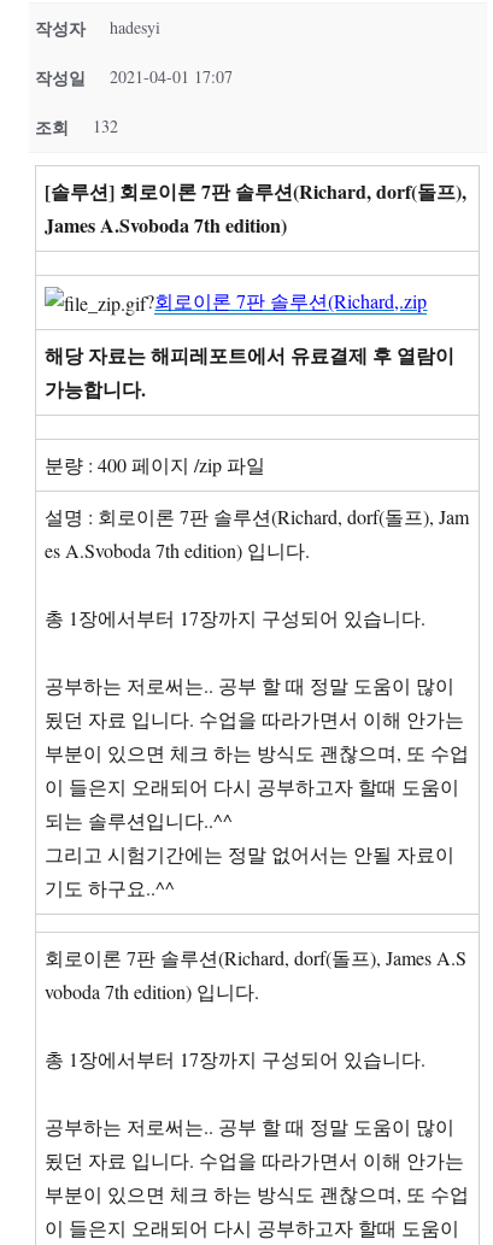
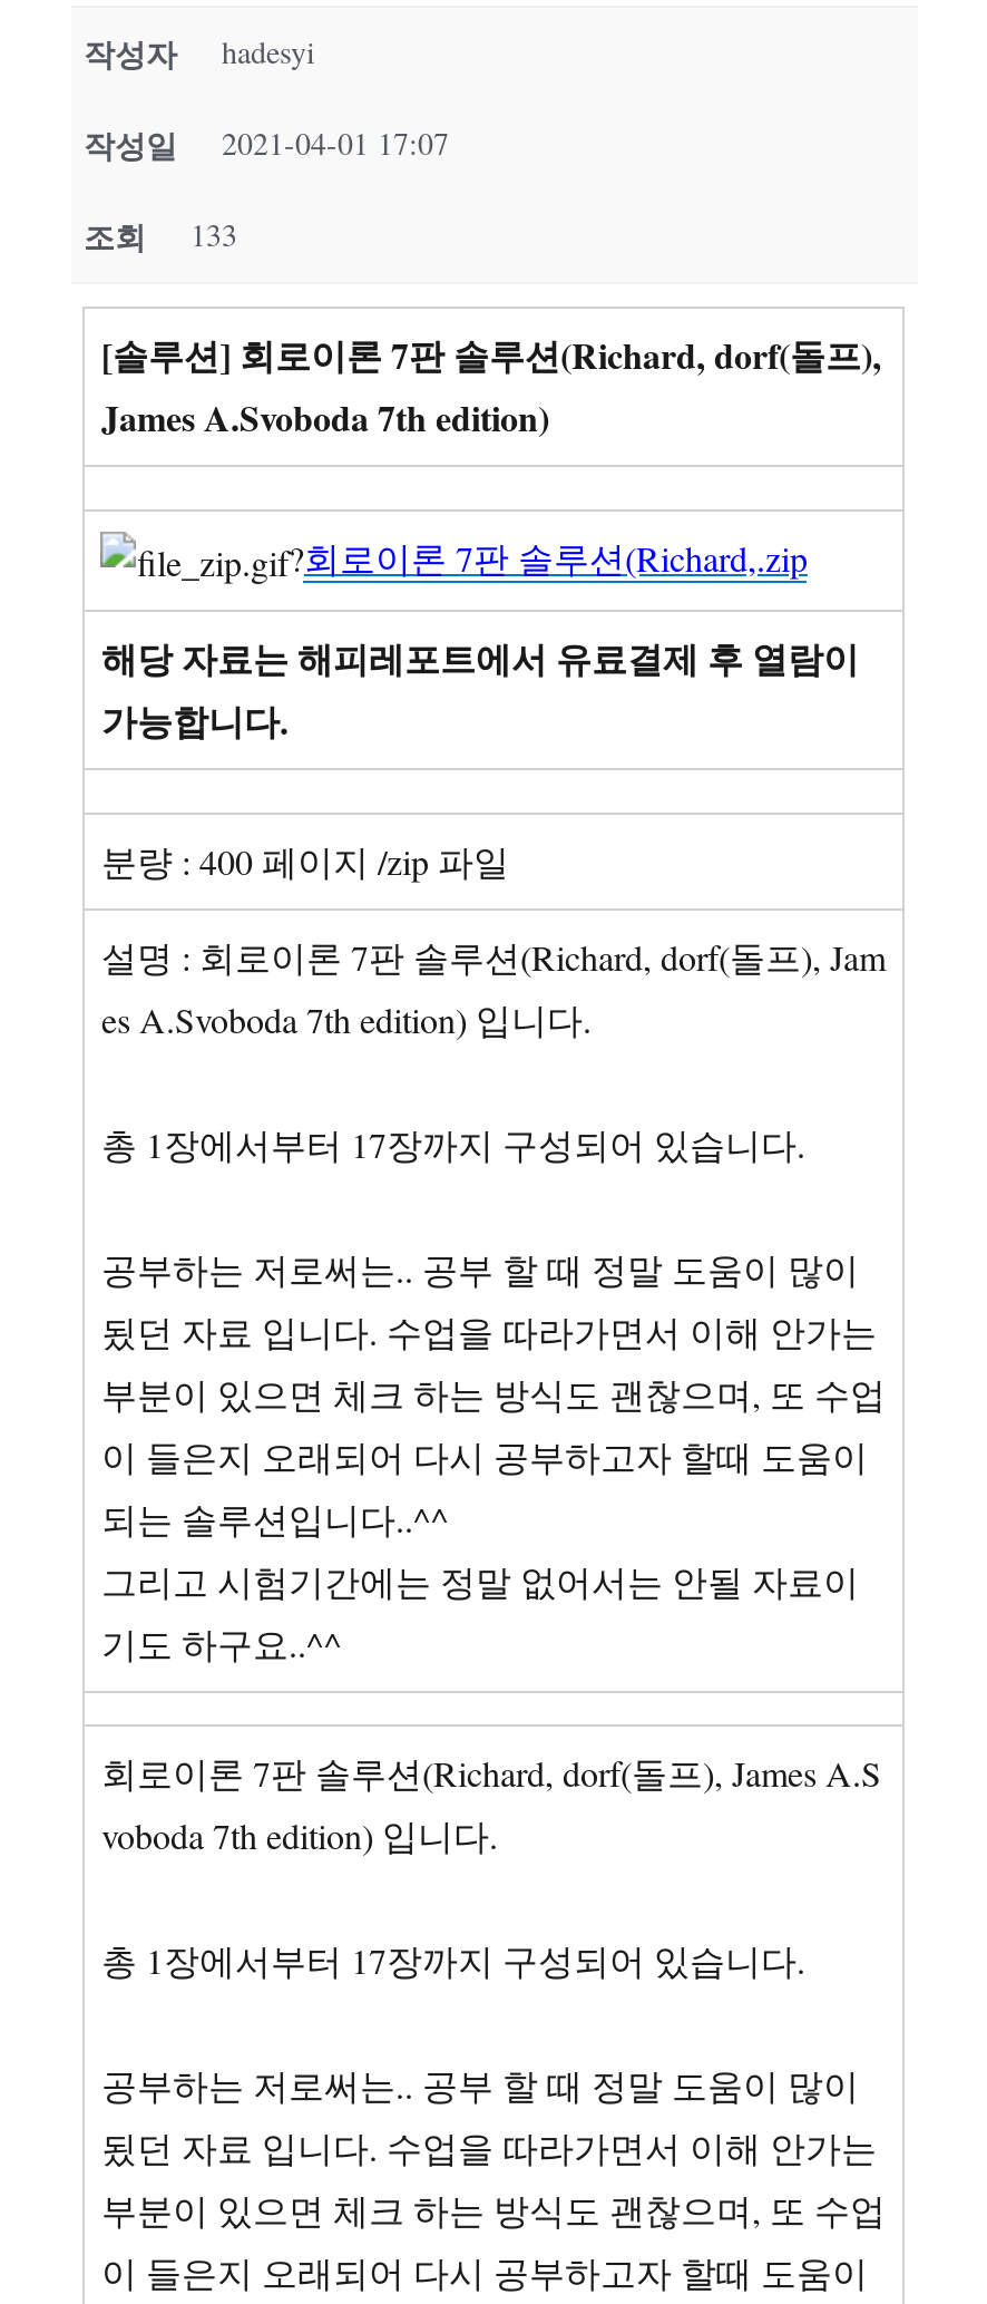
- 조회 132
+ 조회 133
